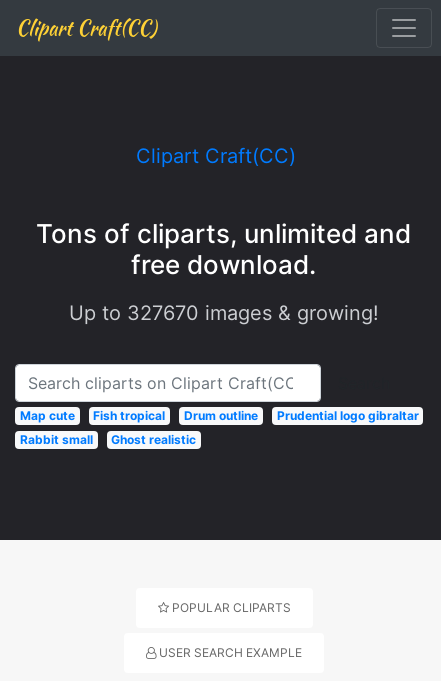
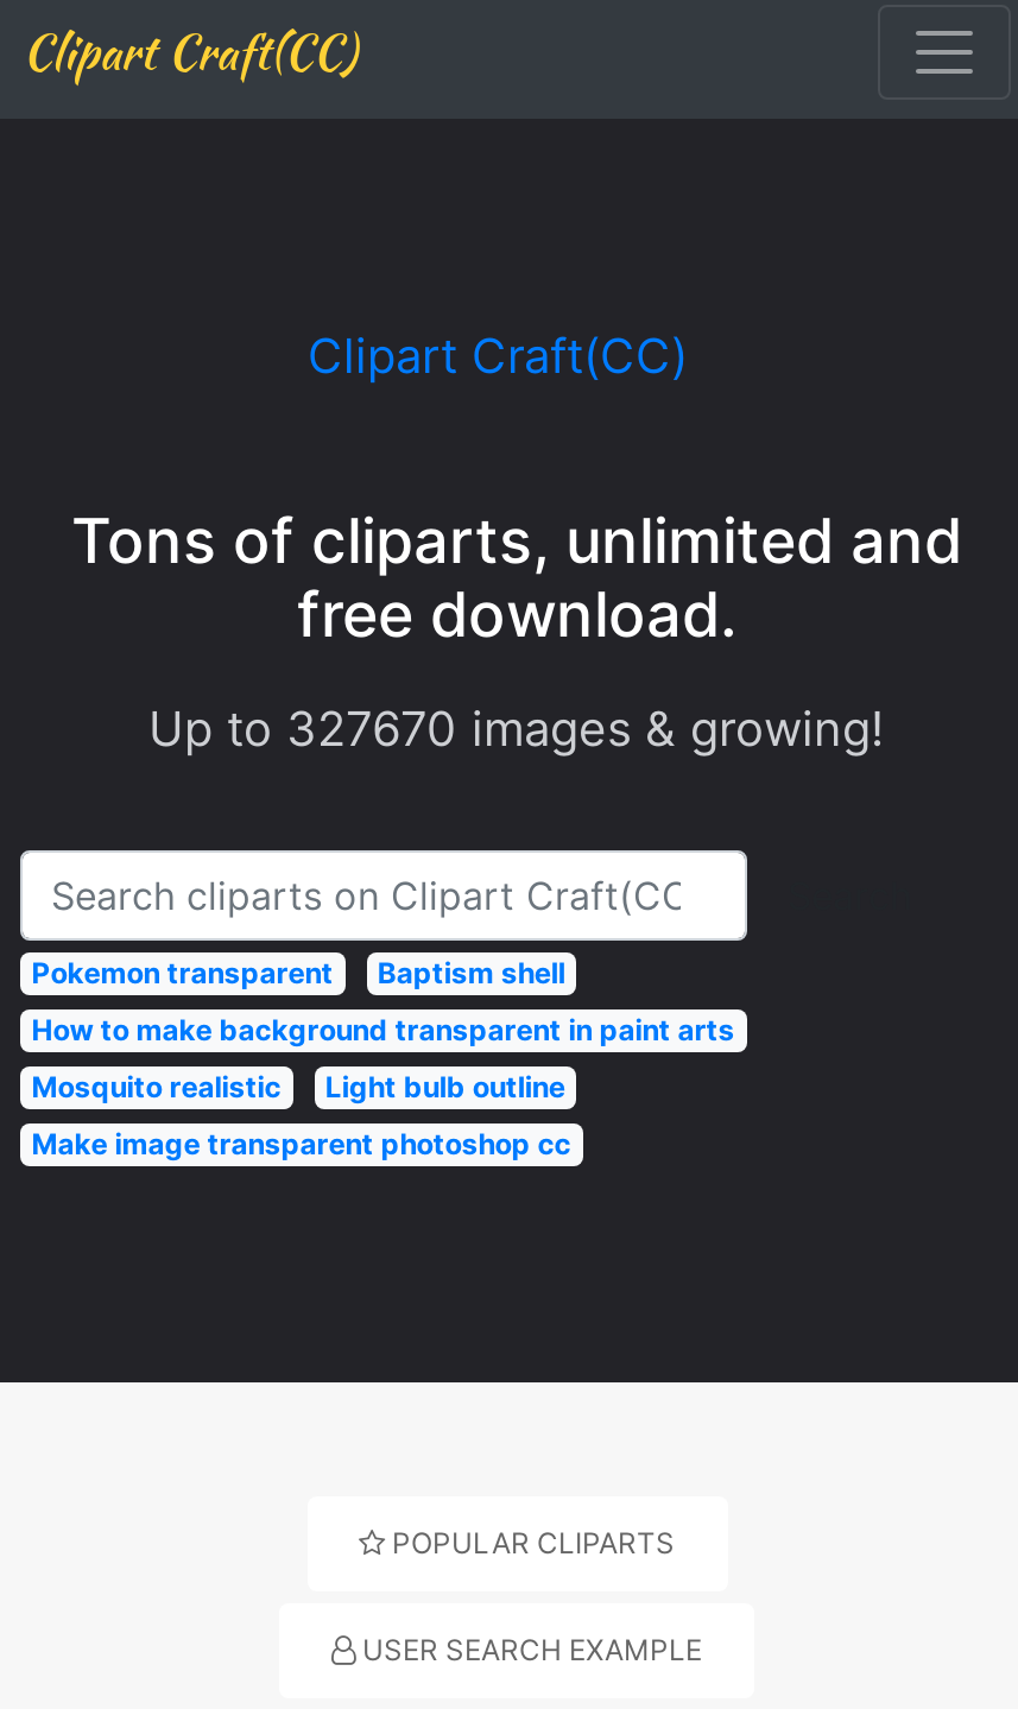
- Map cute
- Fish tropical
- Drum outline
- Prudential logo gibraltar
- Rabbit small
- Ghost realistic
+ Pokemon transparent
+ Baptism shell
+ How to make background transparent in paint arts
+ Mosquito realistic
+ Light bulb outline
+ Make image transparent photoshop cc
